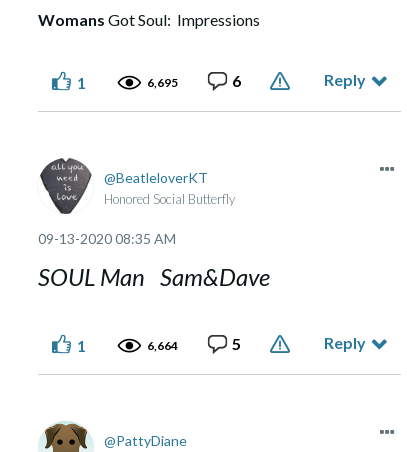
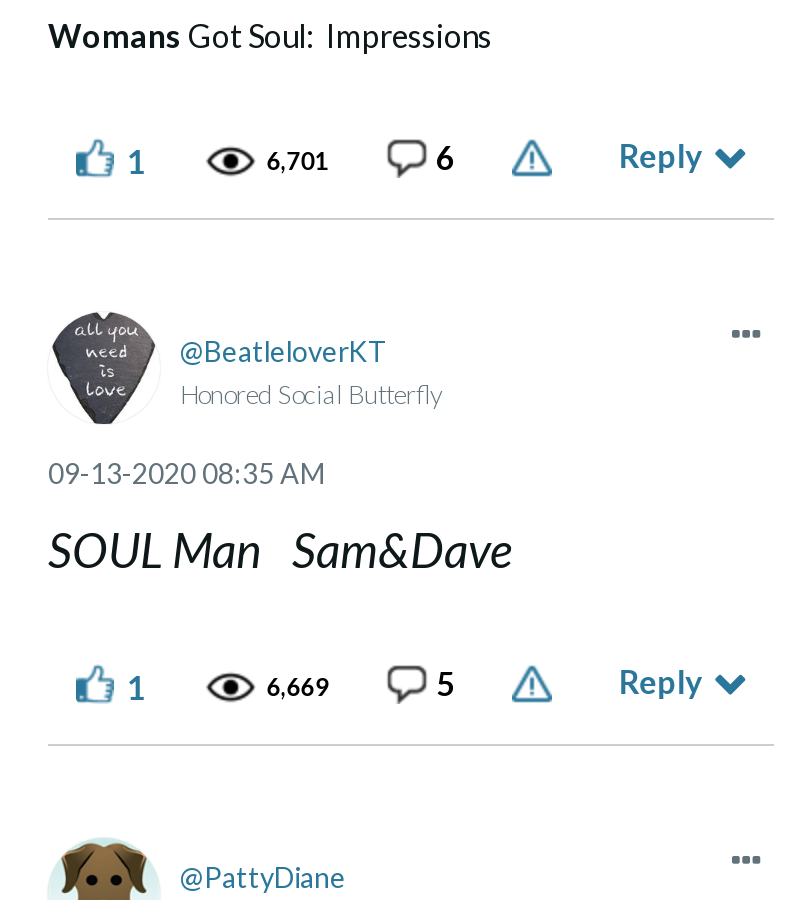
- 6,695
+ 6,701

- 6,664
+ 6,669
